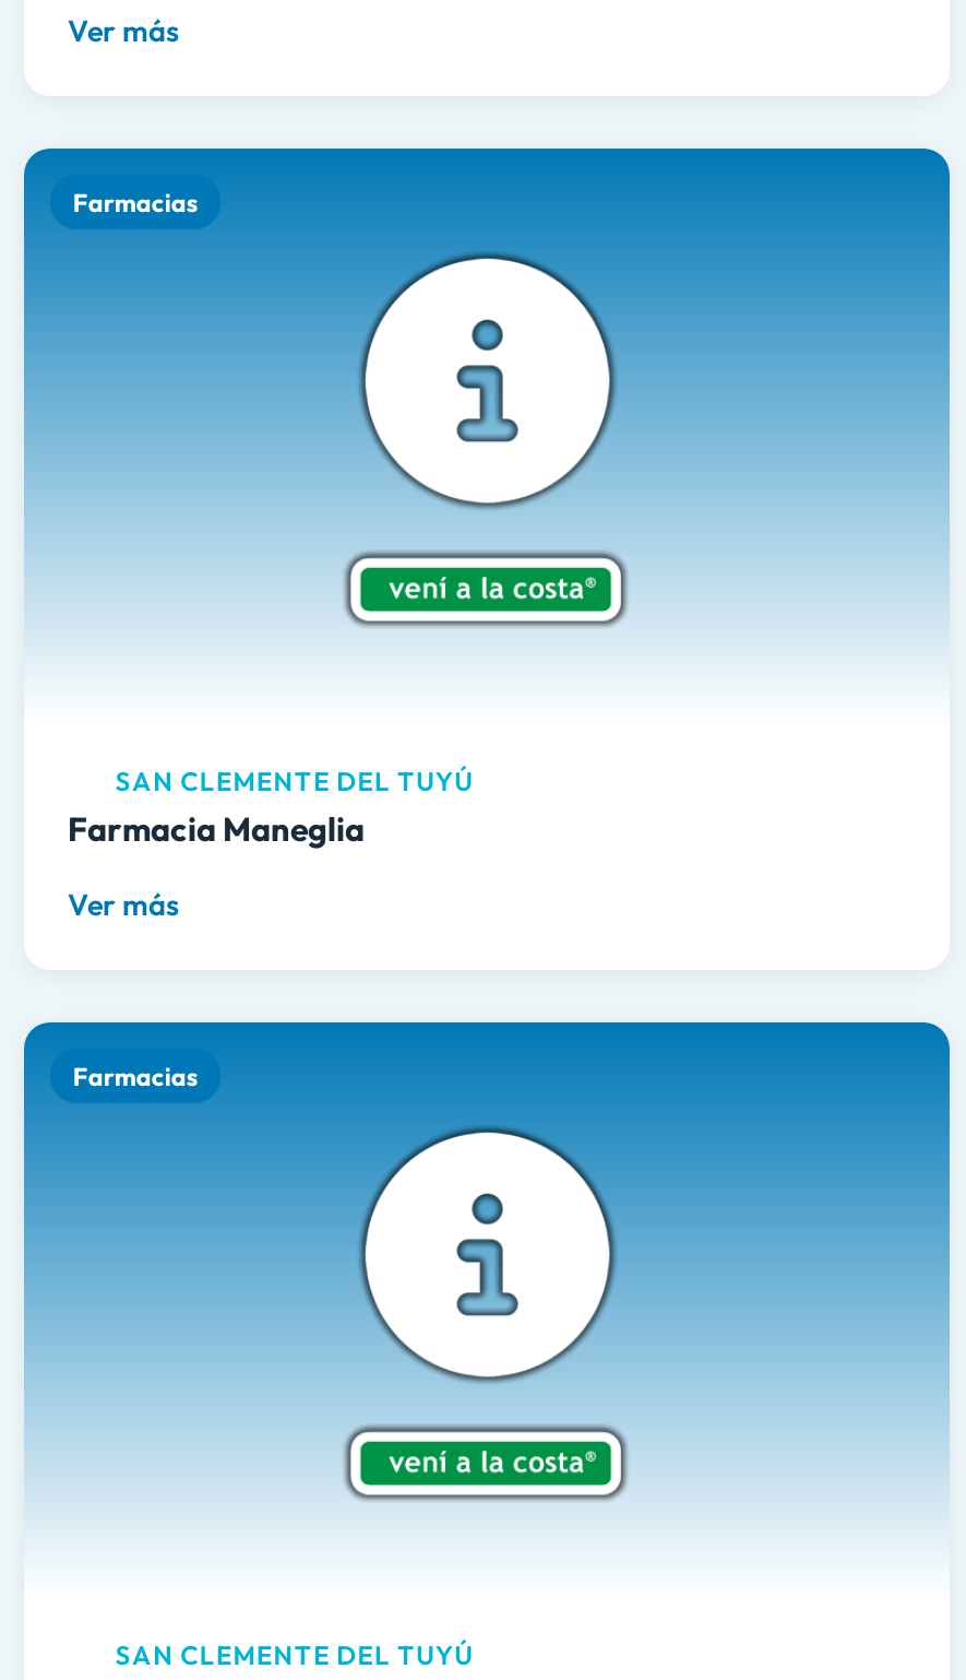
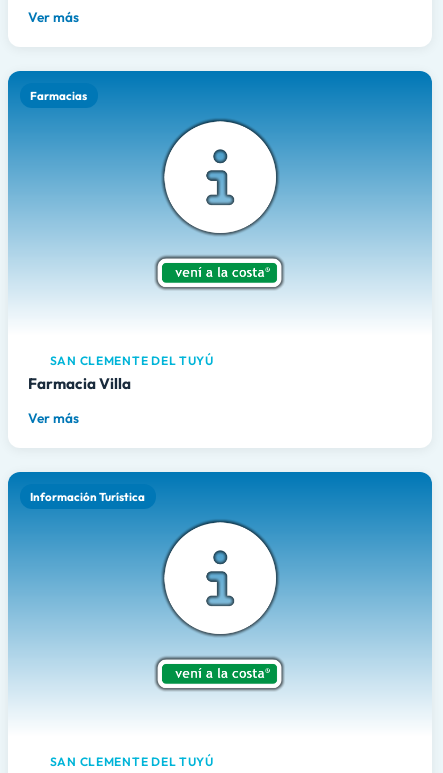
- Farmacia Maneglia
+ Farmacia Villa

- Farmacias
+ Información Turística
